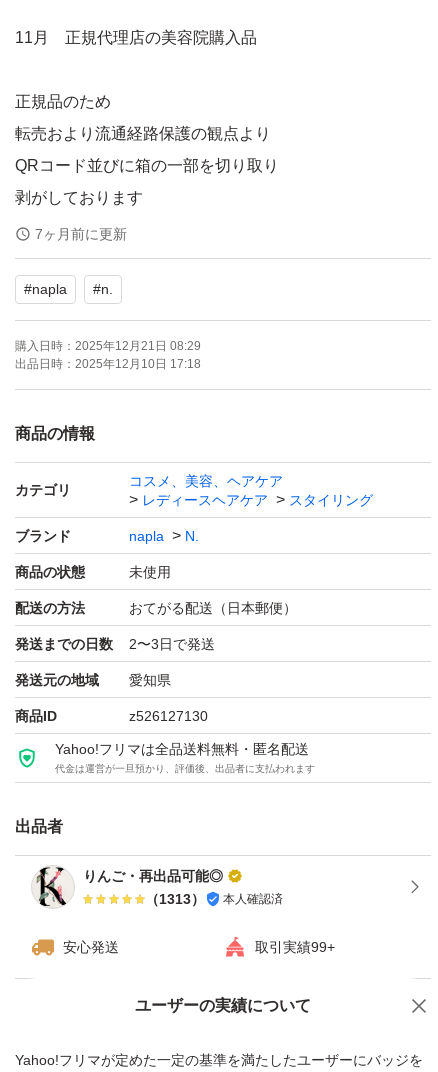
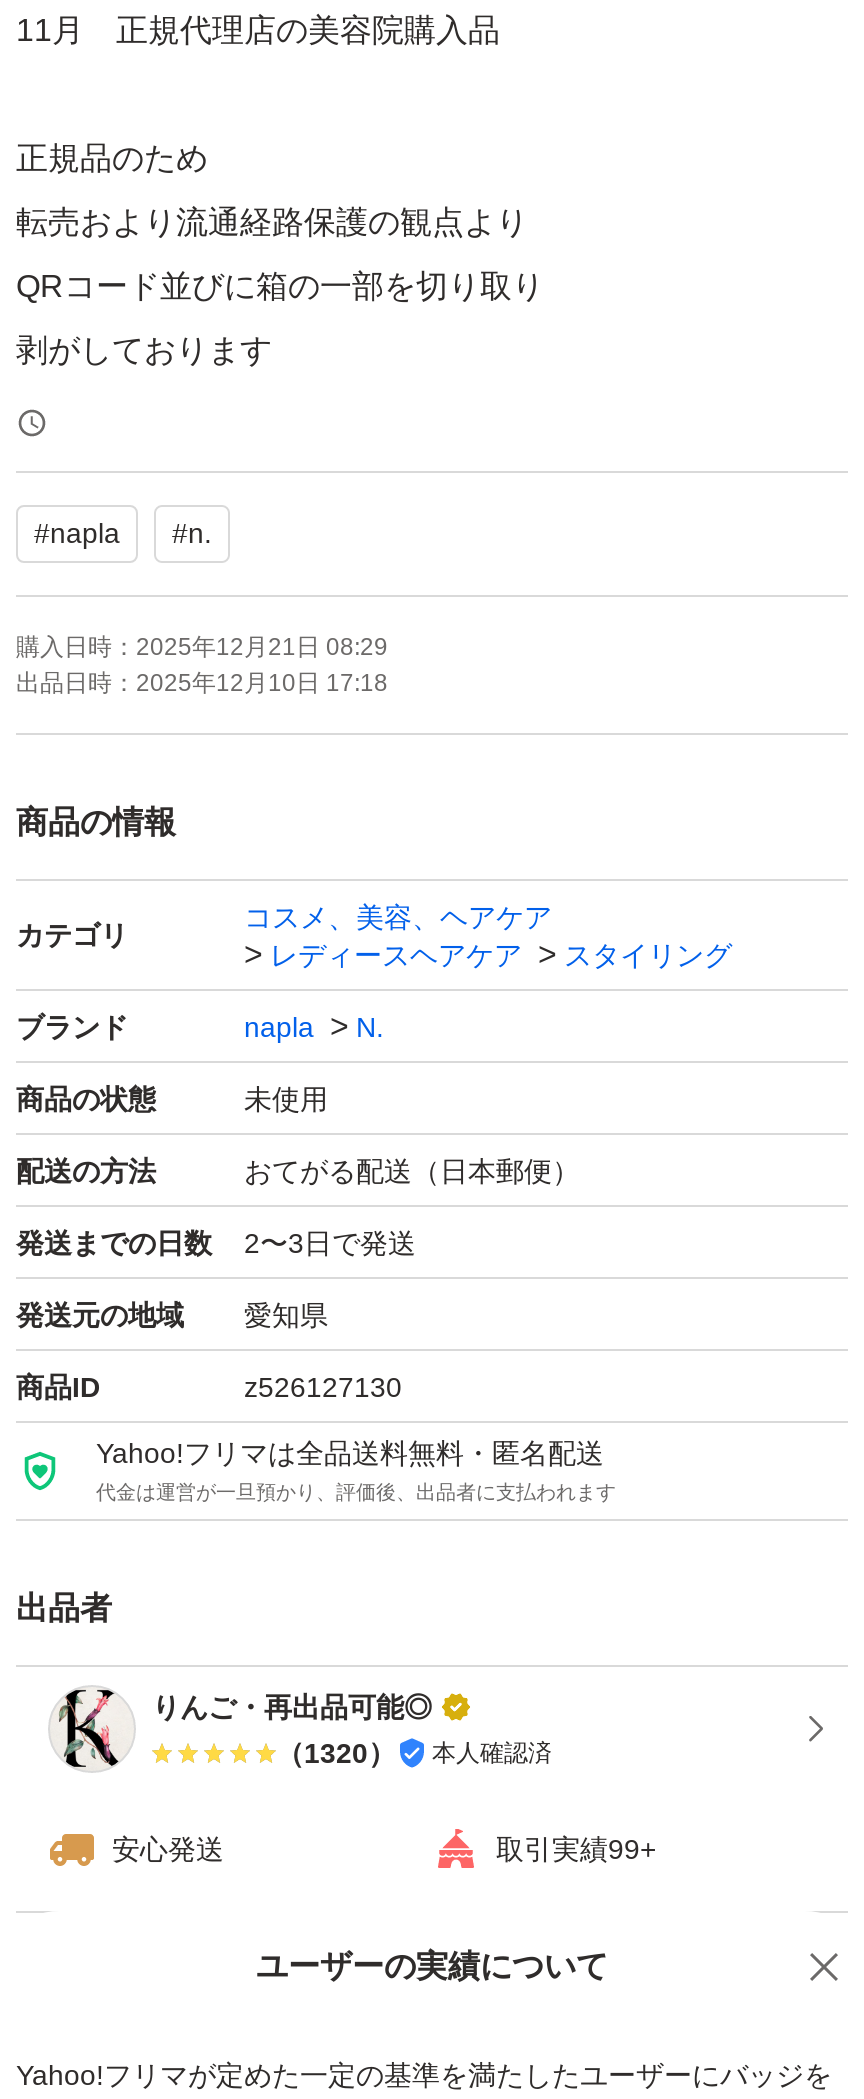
- 7ヶ月前に更新

- （1313） 本人確認済
+ （1320） 本人確認済
